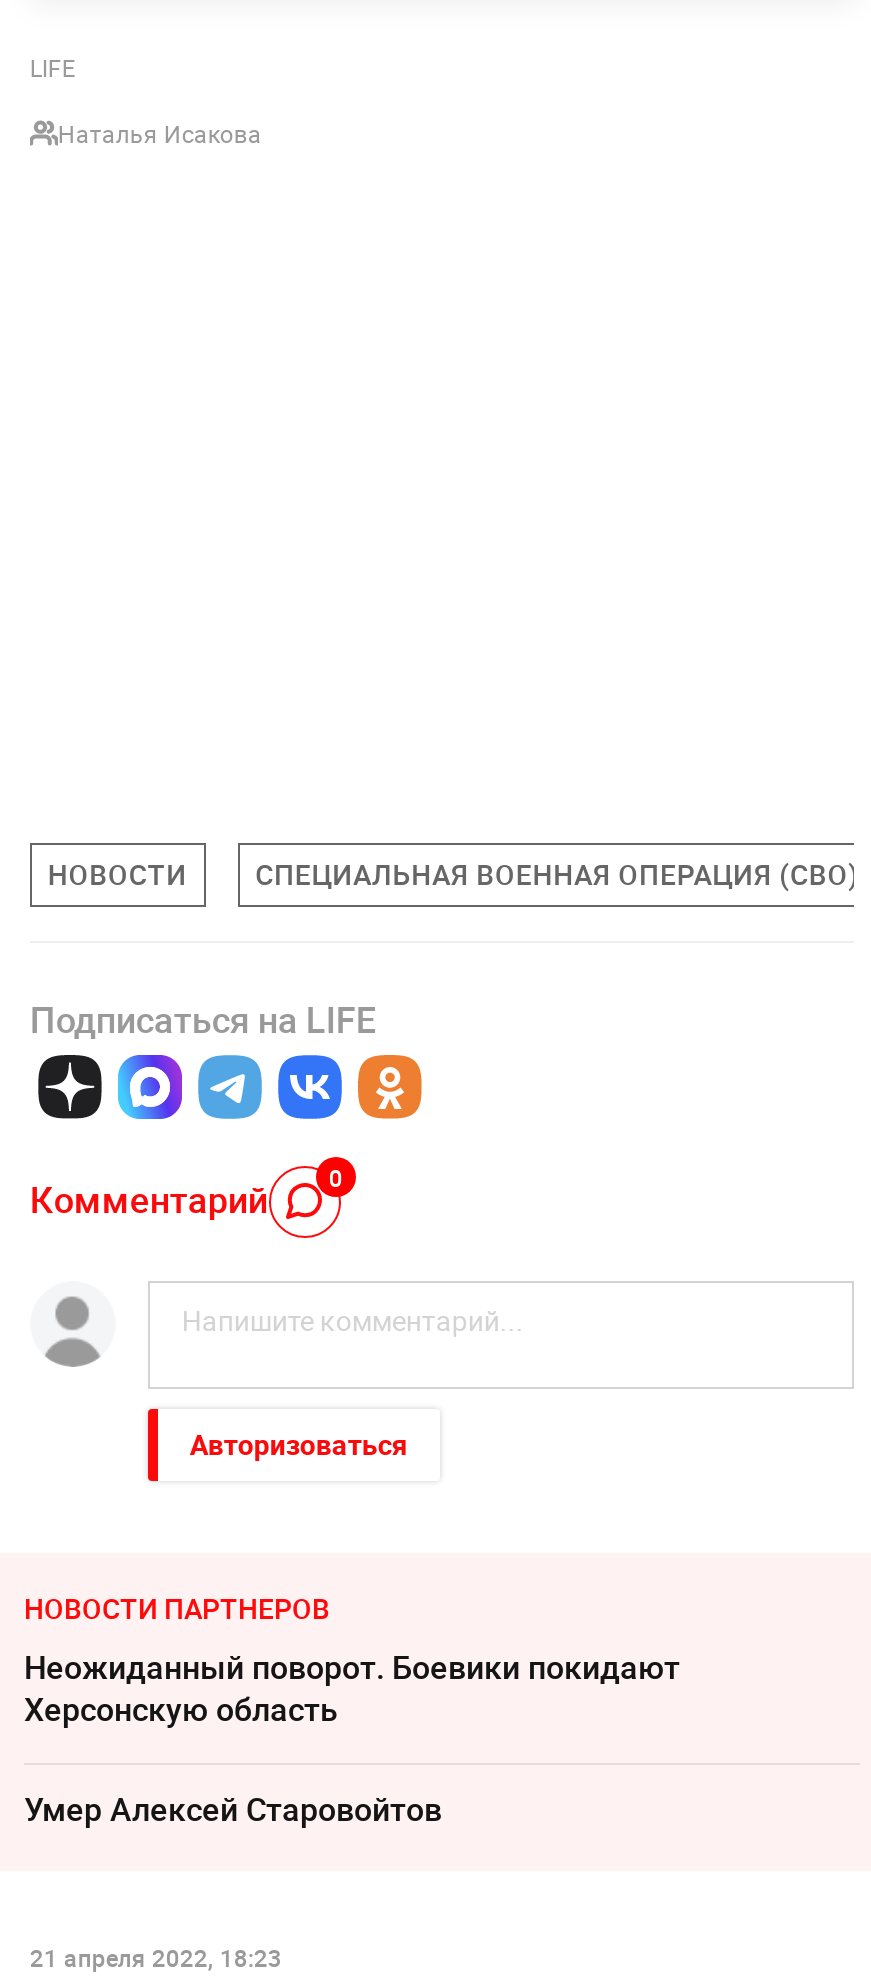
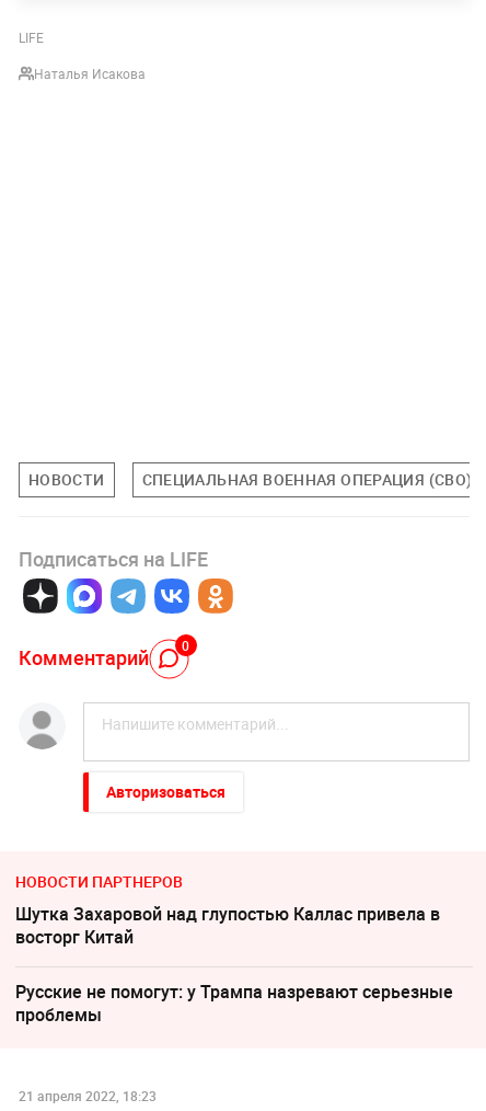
- Неожиданный поворот. Боевики покидают
- Херсонскую область
+ Шутка Захаровой над глупостью Каллас привела в
+ восторг Китай

- Умер Алексeй Старовойтов
+ Русские не помогут: у Трампа назревают серьезные
+ проблемы
